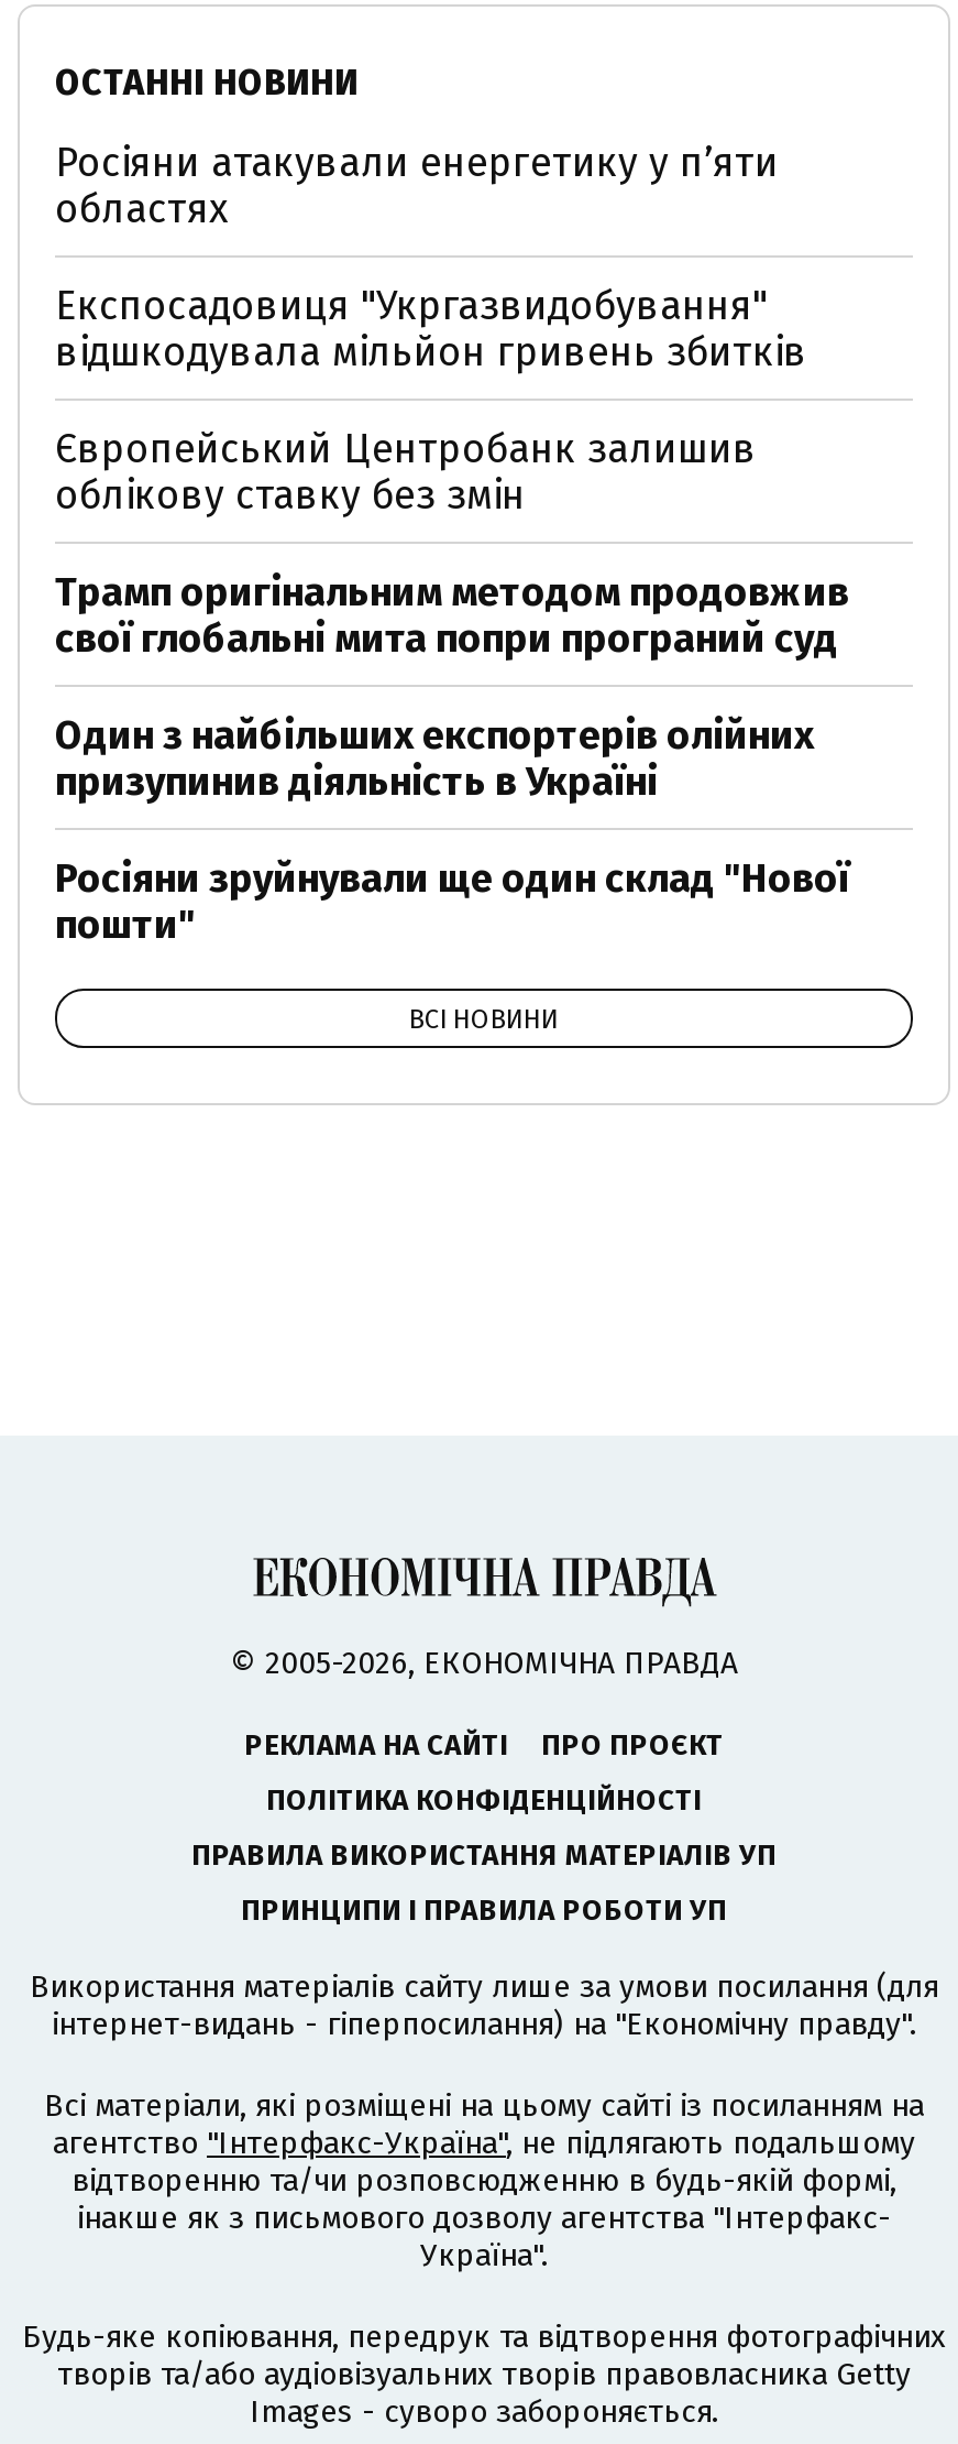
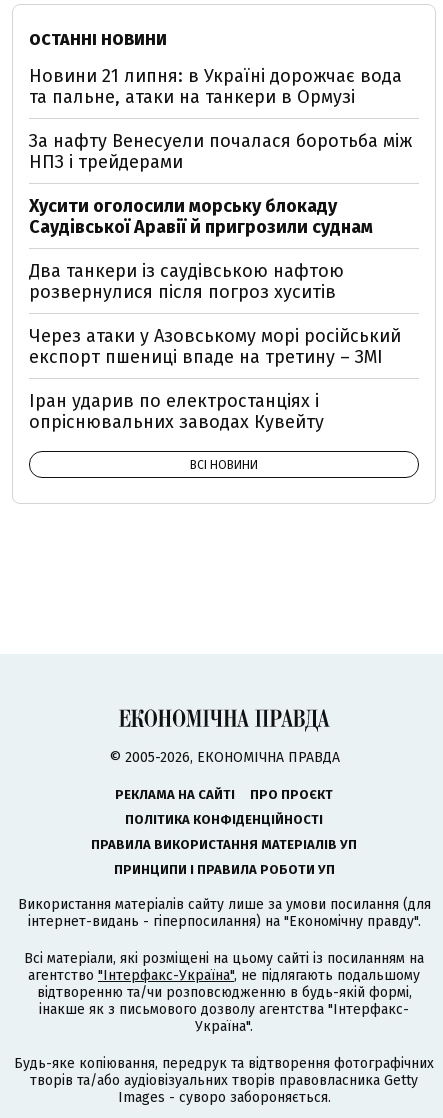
- Росіяни атакували енергетику у пʼяти
- областях
+ Новини 21 липня: в Україні дорожчає вода
+ та пальне, атаки на танкери в Ормузі

- Експосадовиця "Укргазвидобування"
- відшкодувала мільйон гривень збитків
+ За нафту Венесуели почалася боротьба між
+ НПЗ і трейдерами

- Європейський Центробанк залишив
- облікову ставку без змін
+ Хусити оголосили морську блокаду
+ Саудівської Аравії й пригрозили суднам

- Трамп оригінальним методом продовжив
- свої глобальні мита попри програний суд
+ Два танкери із саудівською нафтою
+ розвернулися після погроз хуситів

- Один з найбільших експортерів олійних
- призупинив діяльність в Україні
+ Через атаки у Азовському морі російський
+ експорт пшениці впаде на третину – ЗМІ

- Росіяни зруйнували ще один склад "Нової
- пошти"
+ Іран ударив по електростанціях і
+ опріснювальних заводах Кувейту
